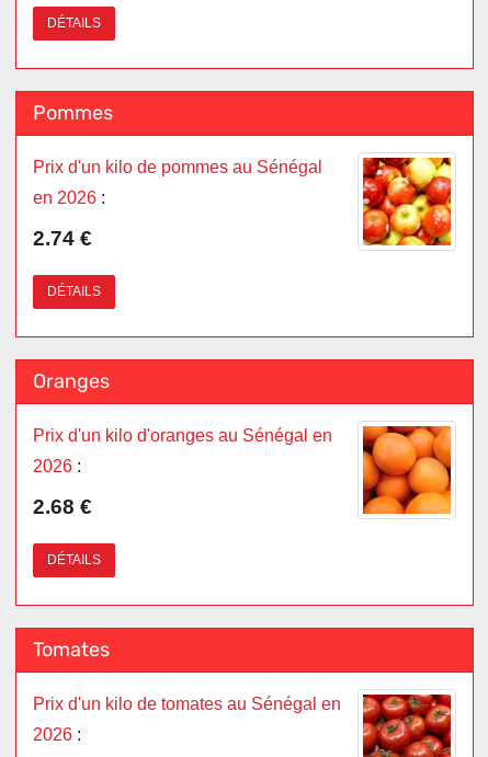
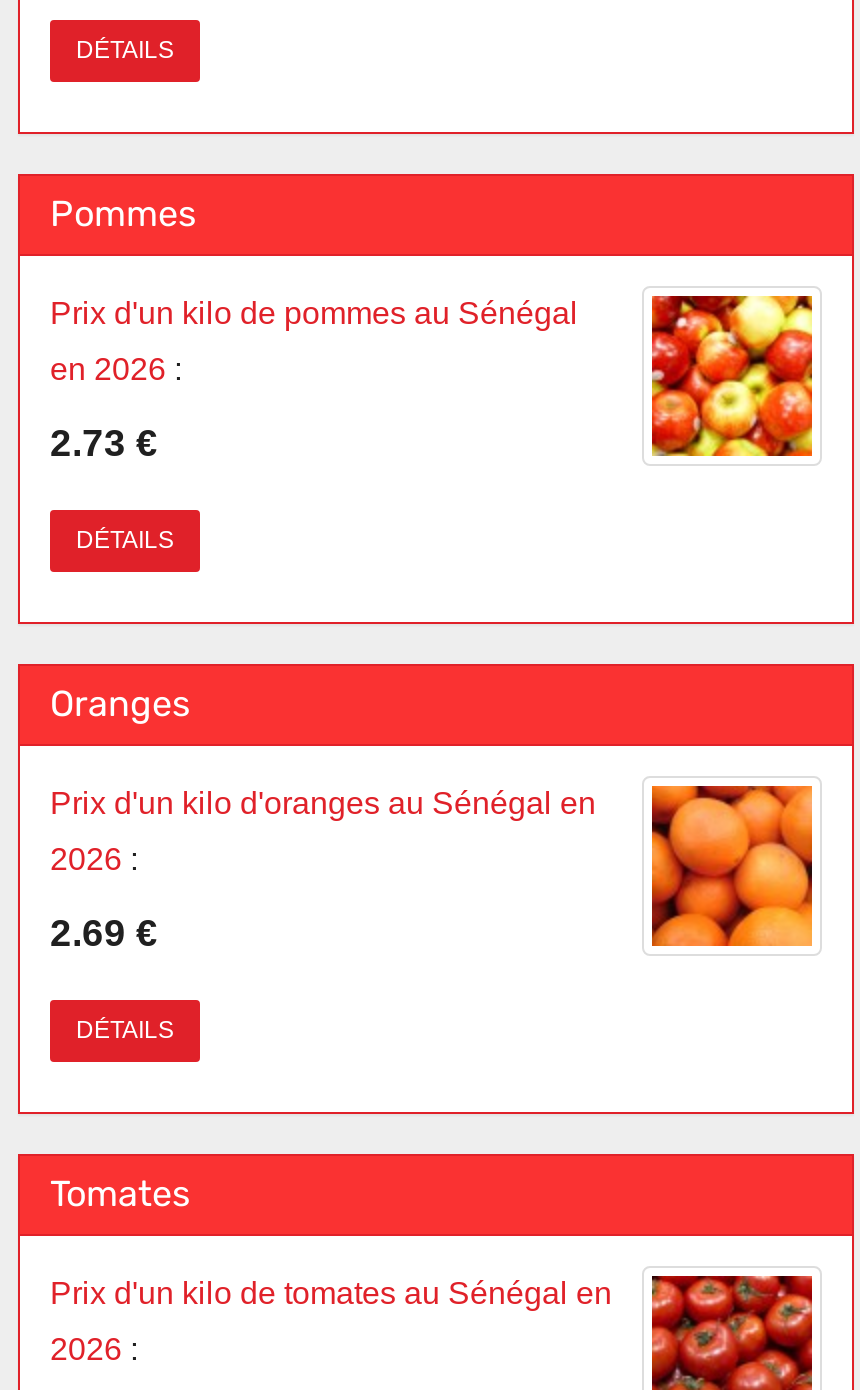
- 2.74 €
+ 2.73 €

- 2.68 €
+ 2.69 €
